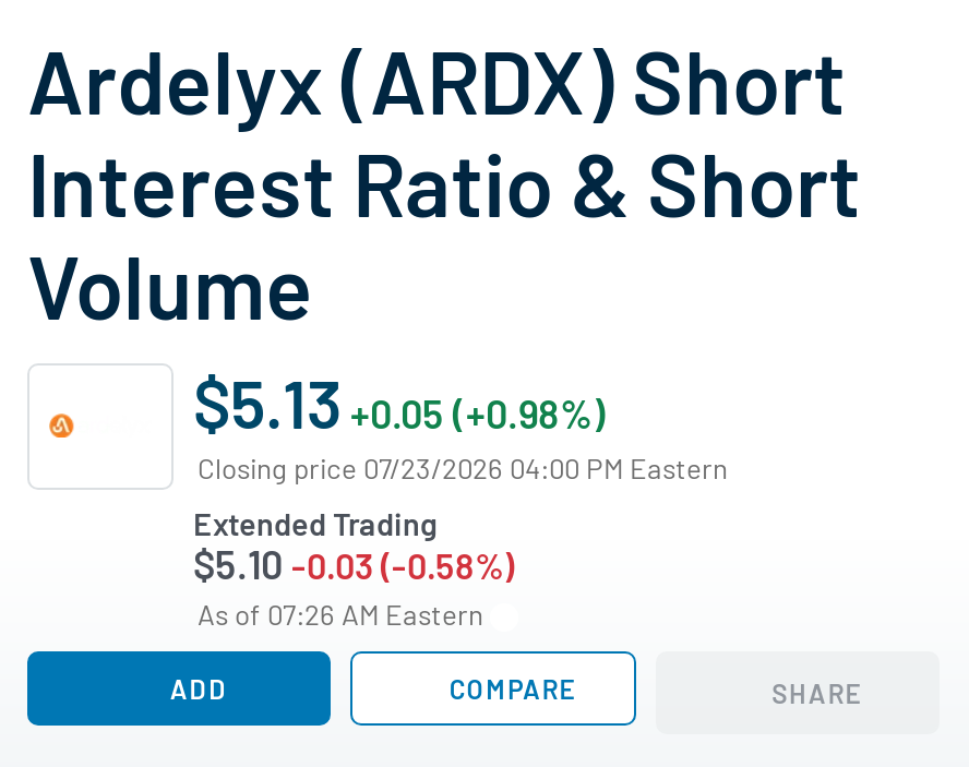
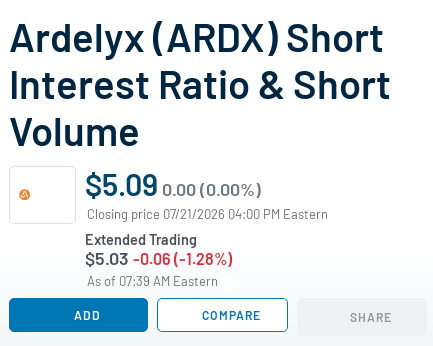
- $5.13 +0.05 (+0.98%)
+ $5.09 0.00 (0.00%)

- Closing price 07/23/2026 04:00 PM Eastern
+ Closing price 07/21/2026 04:00 PM Eastern

- $5.10 -0.03 (-0.58%)
+ $5.03 -0.06 (-1.28%)

- As of 07:26 AM Eastern
+ As of 07:39 AM Eastern
